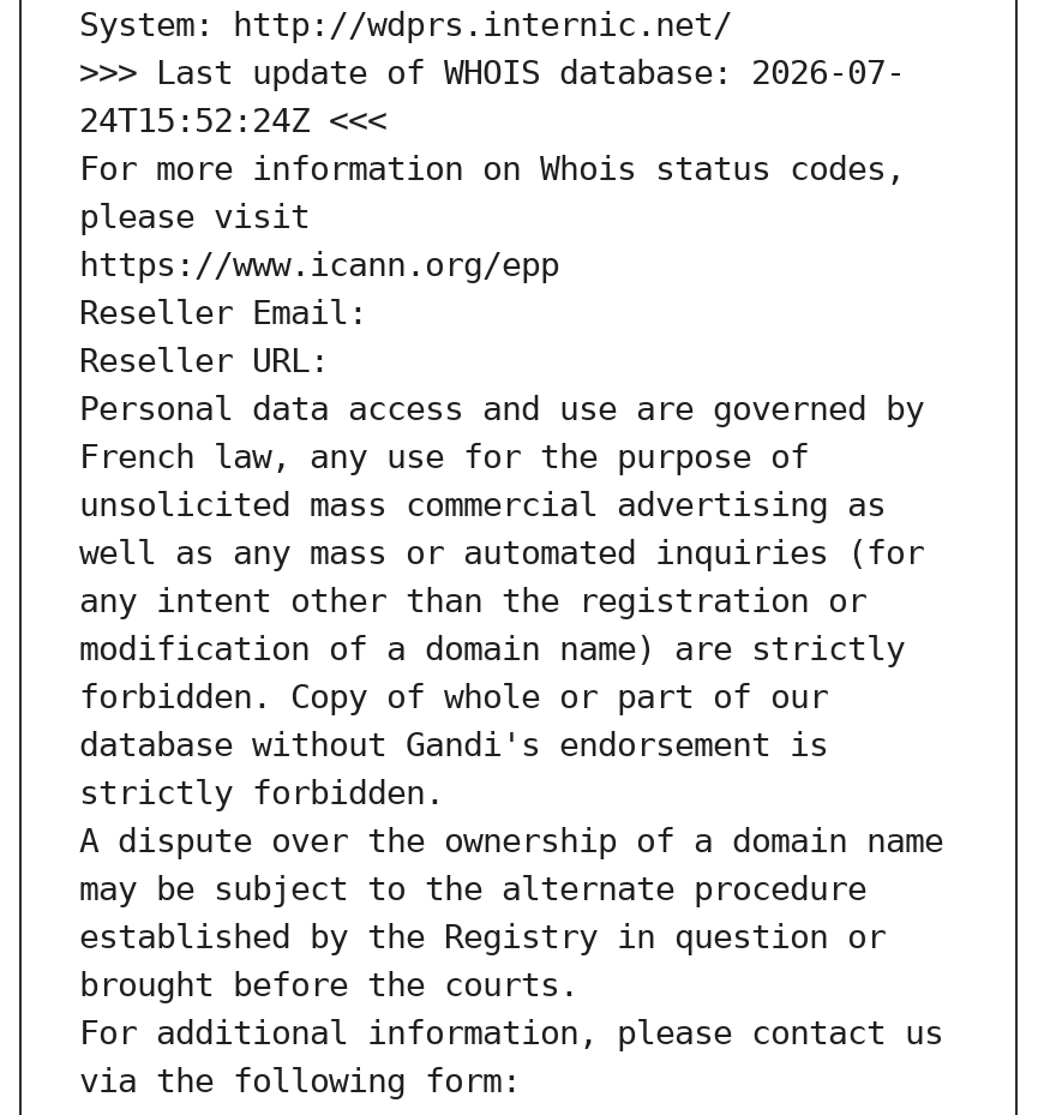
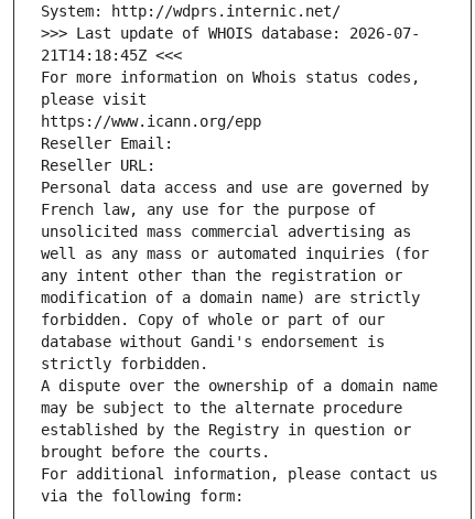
- 24T15:52:24Z <<<
+ 21T14:18:45Z <<<
